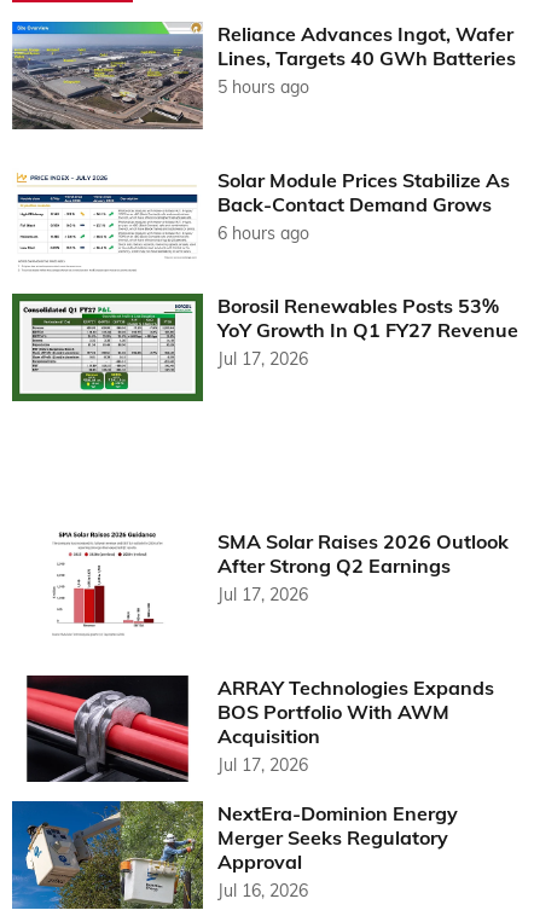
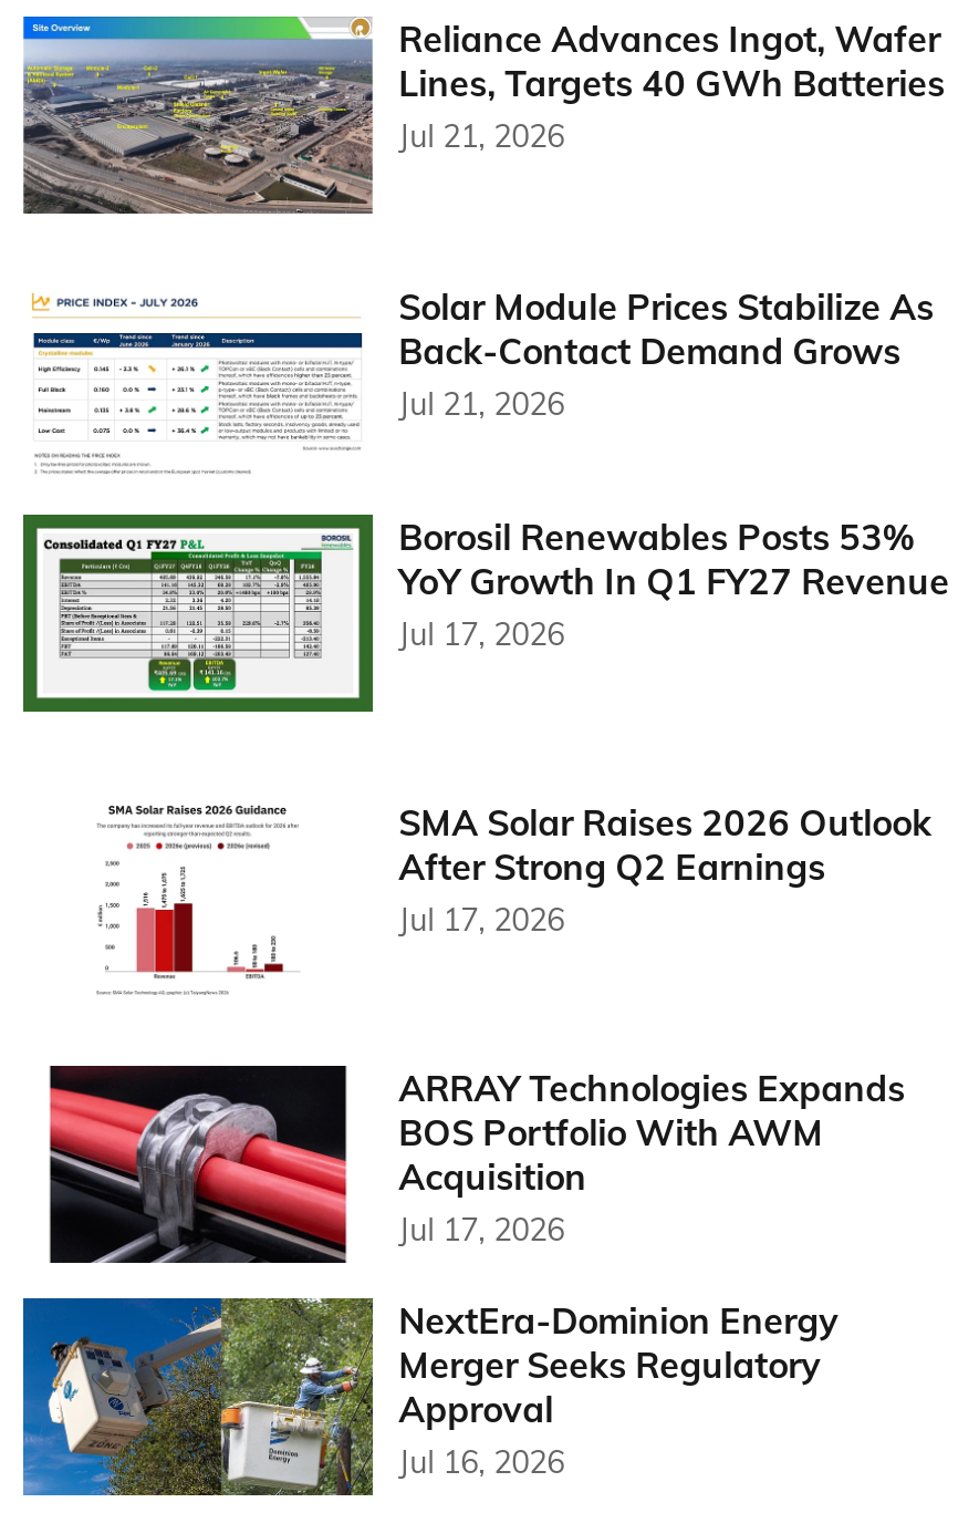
- 5 hours ago
+ Jul 21, 2026

- 6 hours ago
+ Jul 21, 2026
